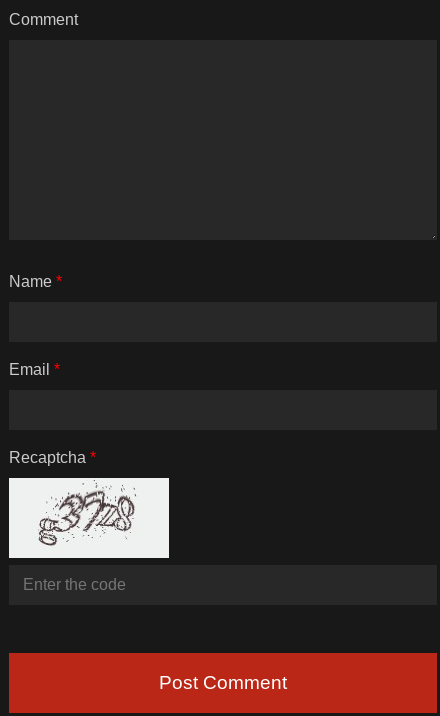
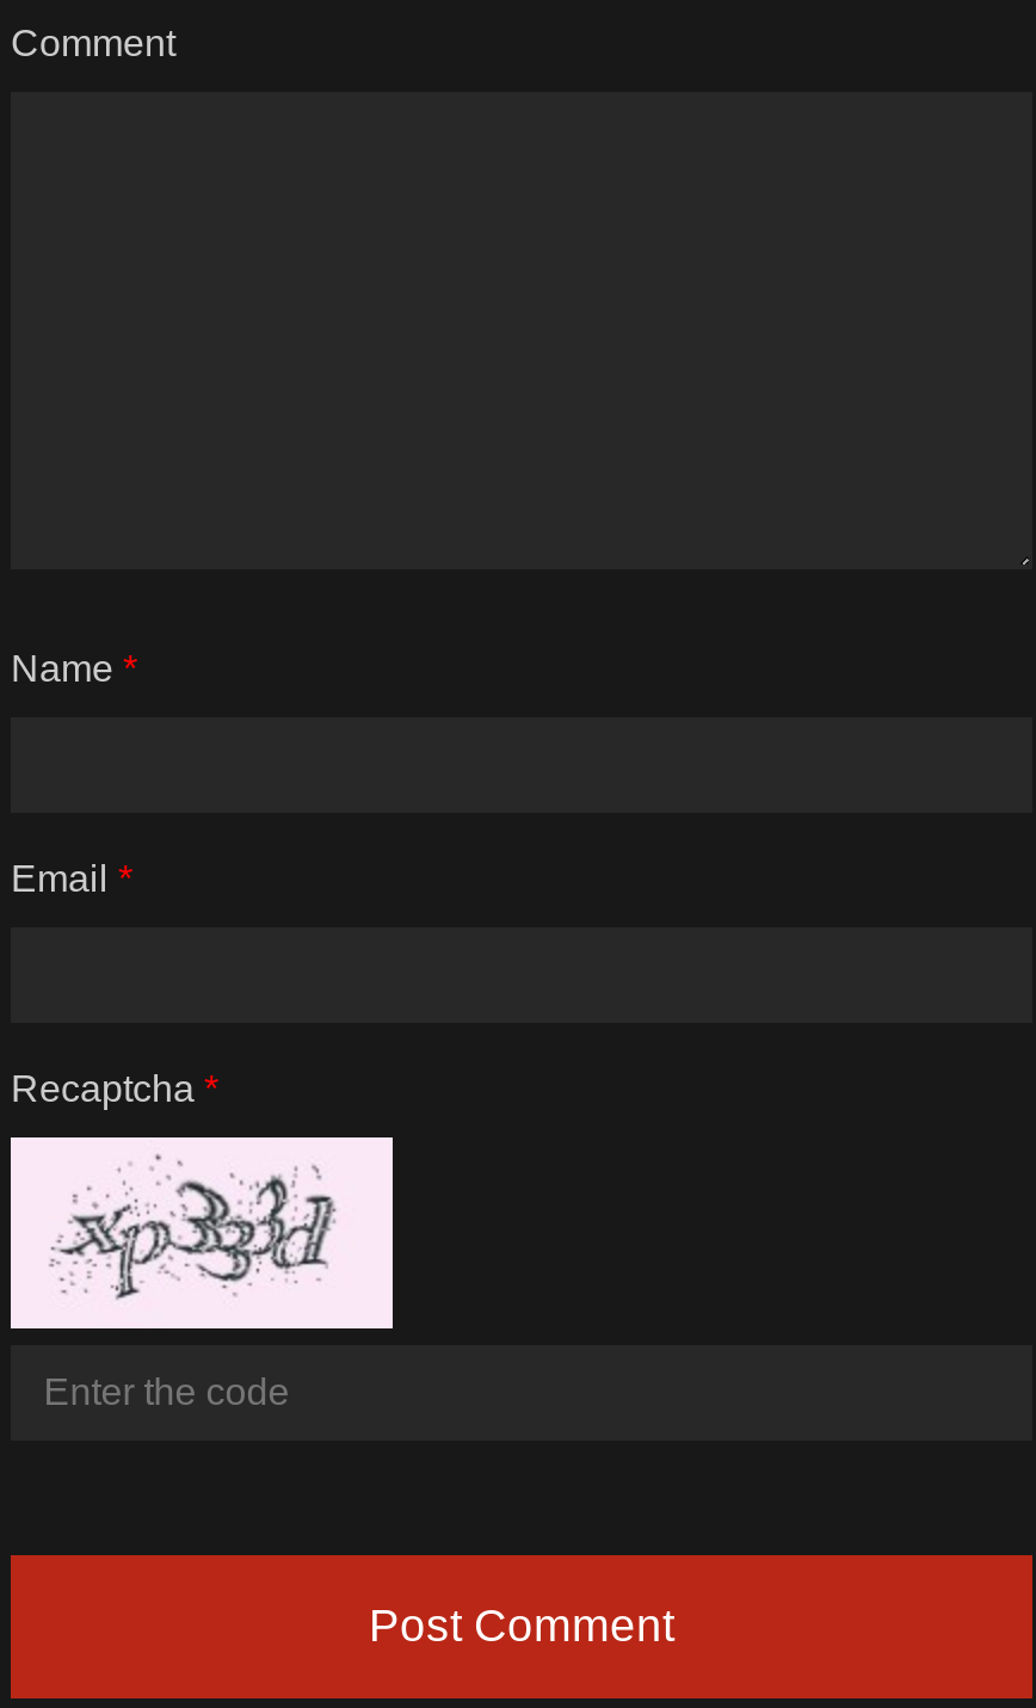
- [image]
+ [image]
